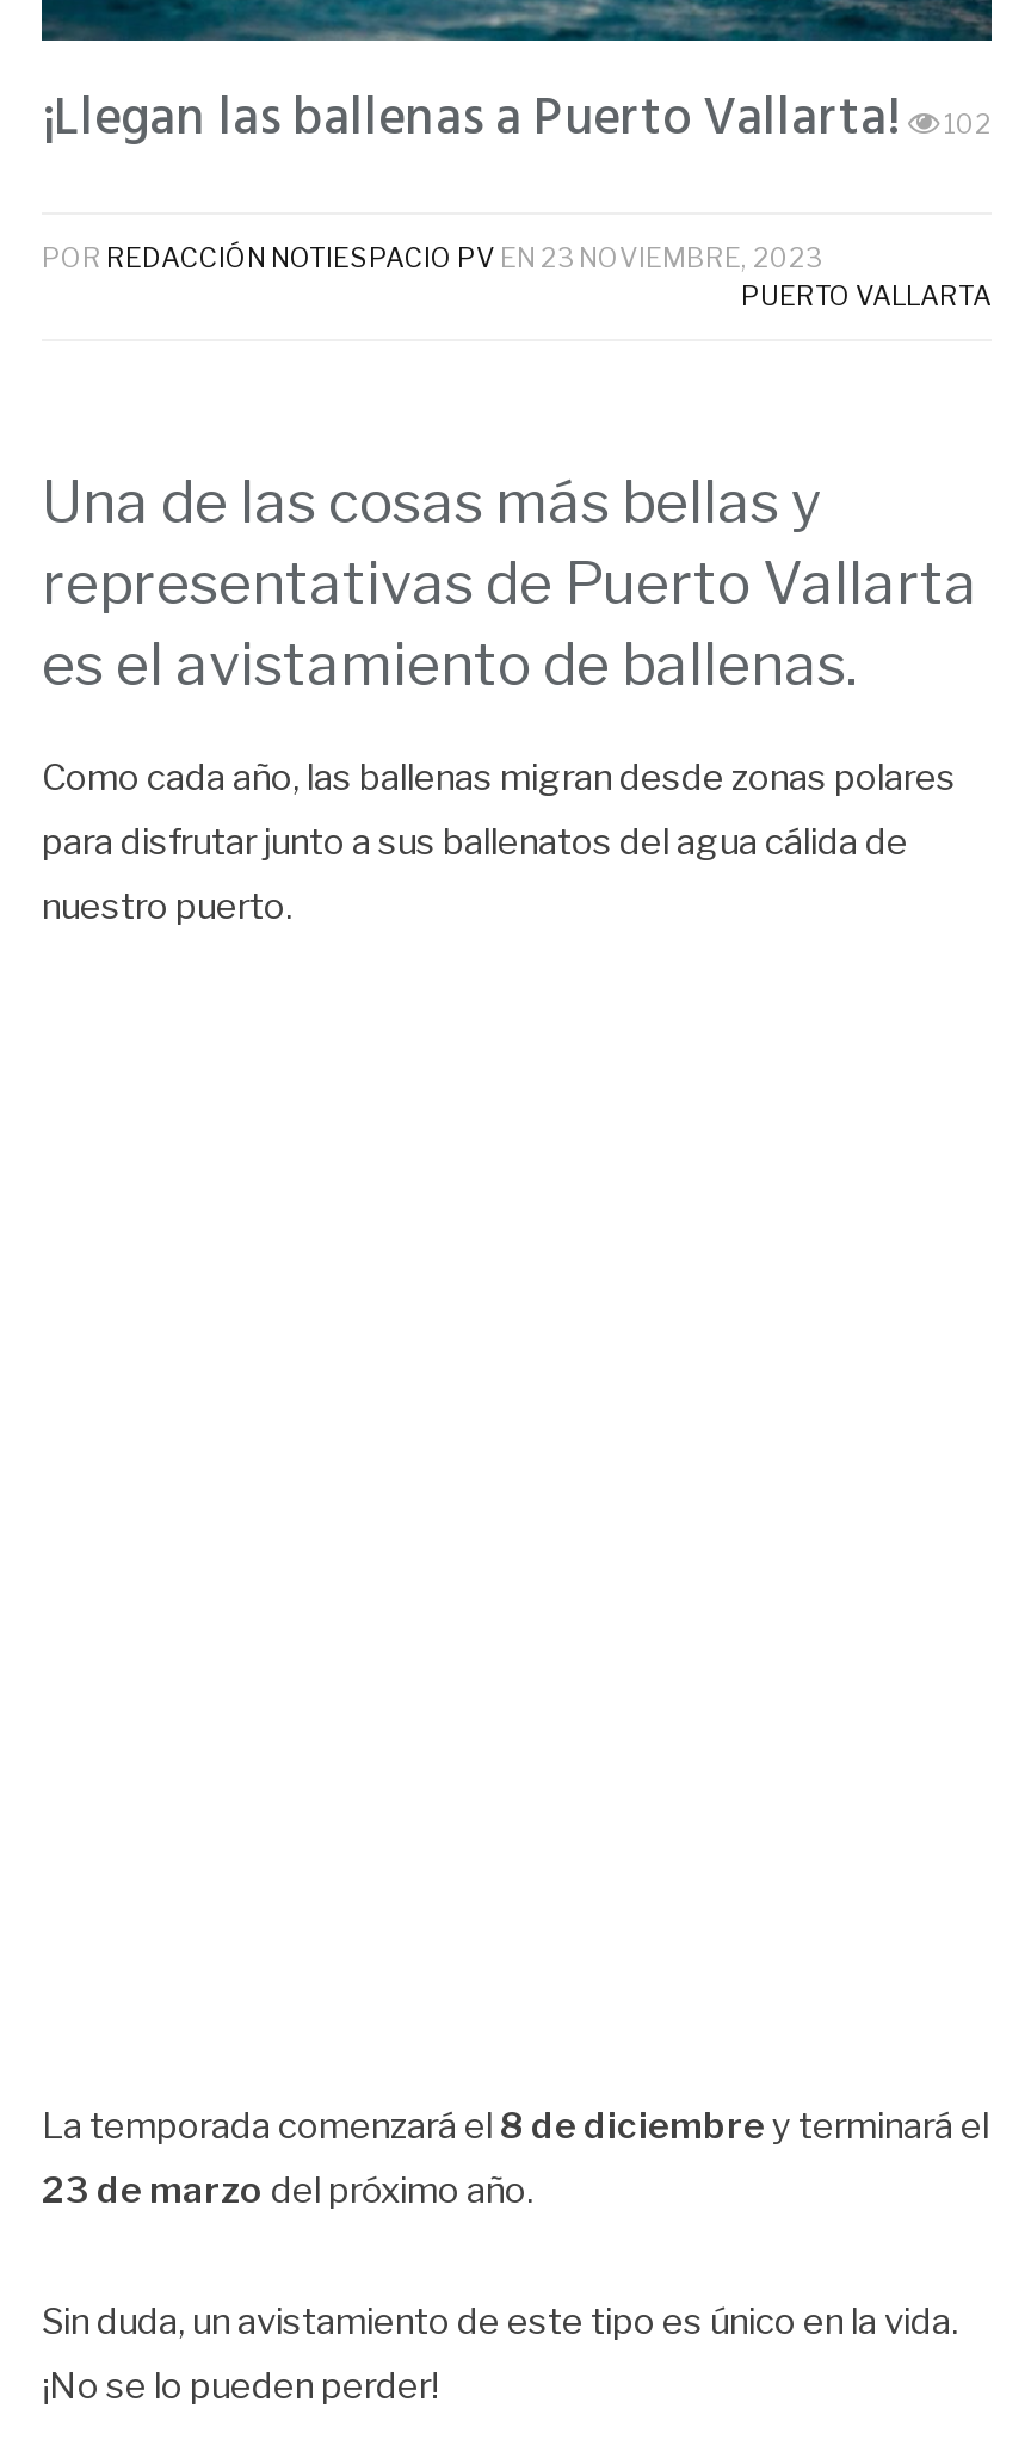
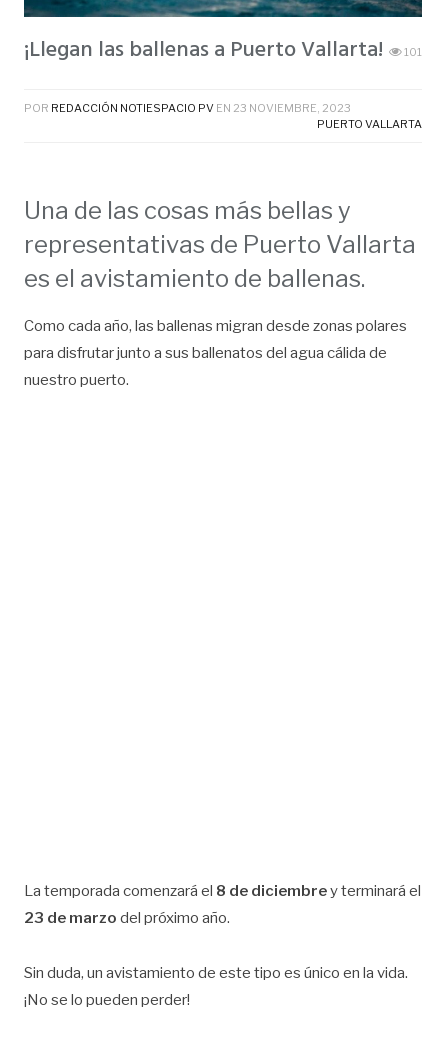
- ¡Llegan las ballenas a Puerto Vallarta! 102
+ ¡Llegan las ballenas a Puerto Vallarta! 101
